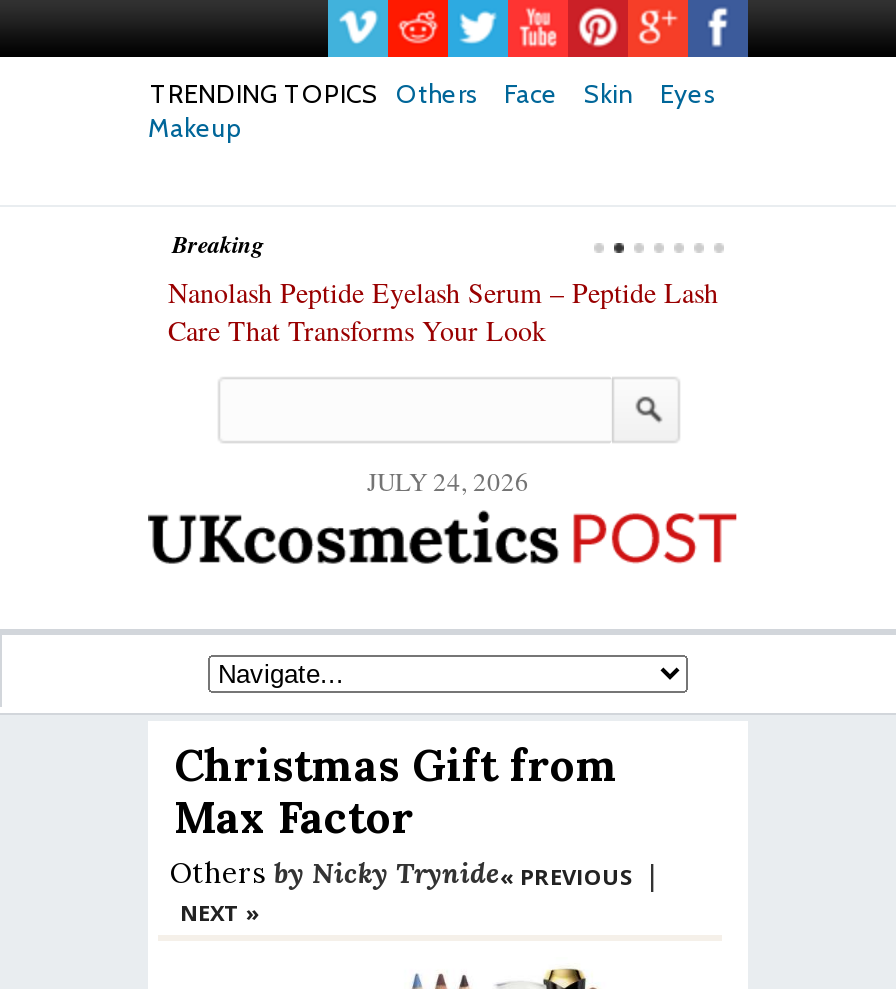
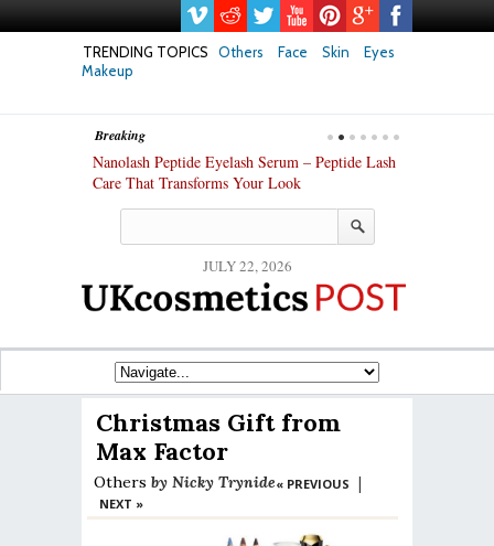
- JULY 24, 2026
+ JULY 22, 2026
